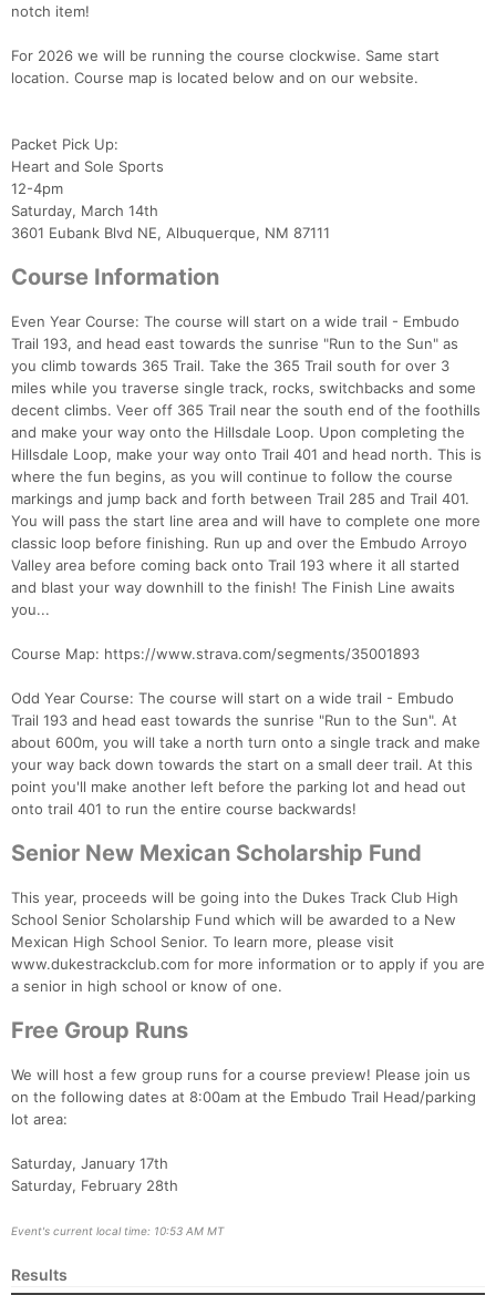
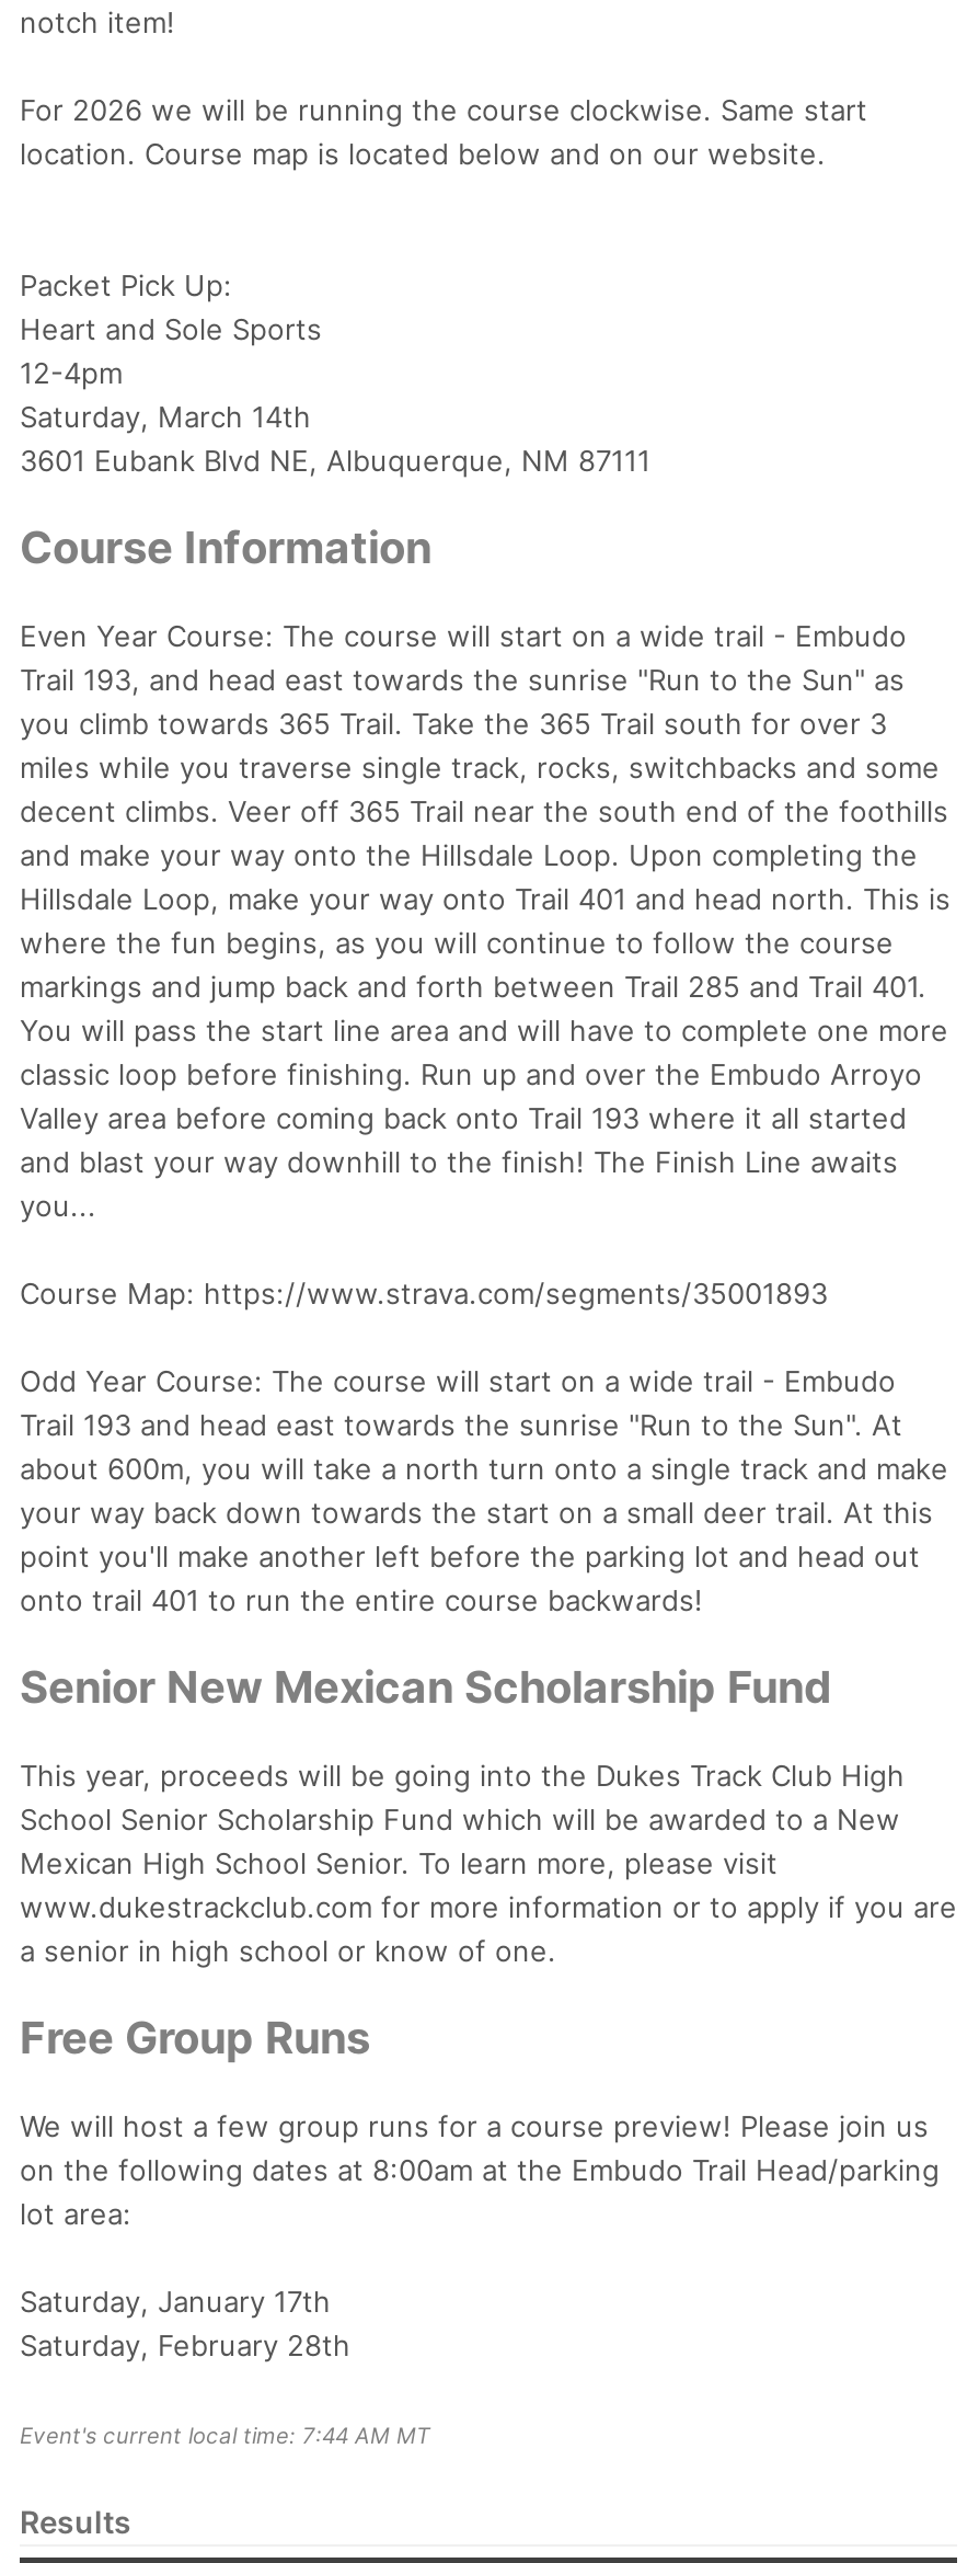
- Event's current local time: 10:53 AM MT
+ Event's current local time: 7:44 AM MT
